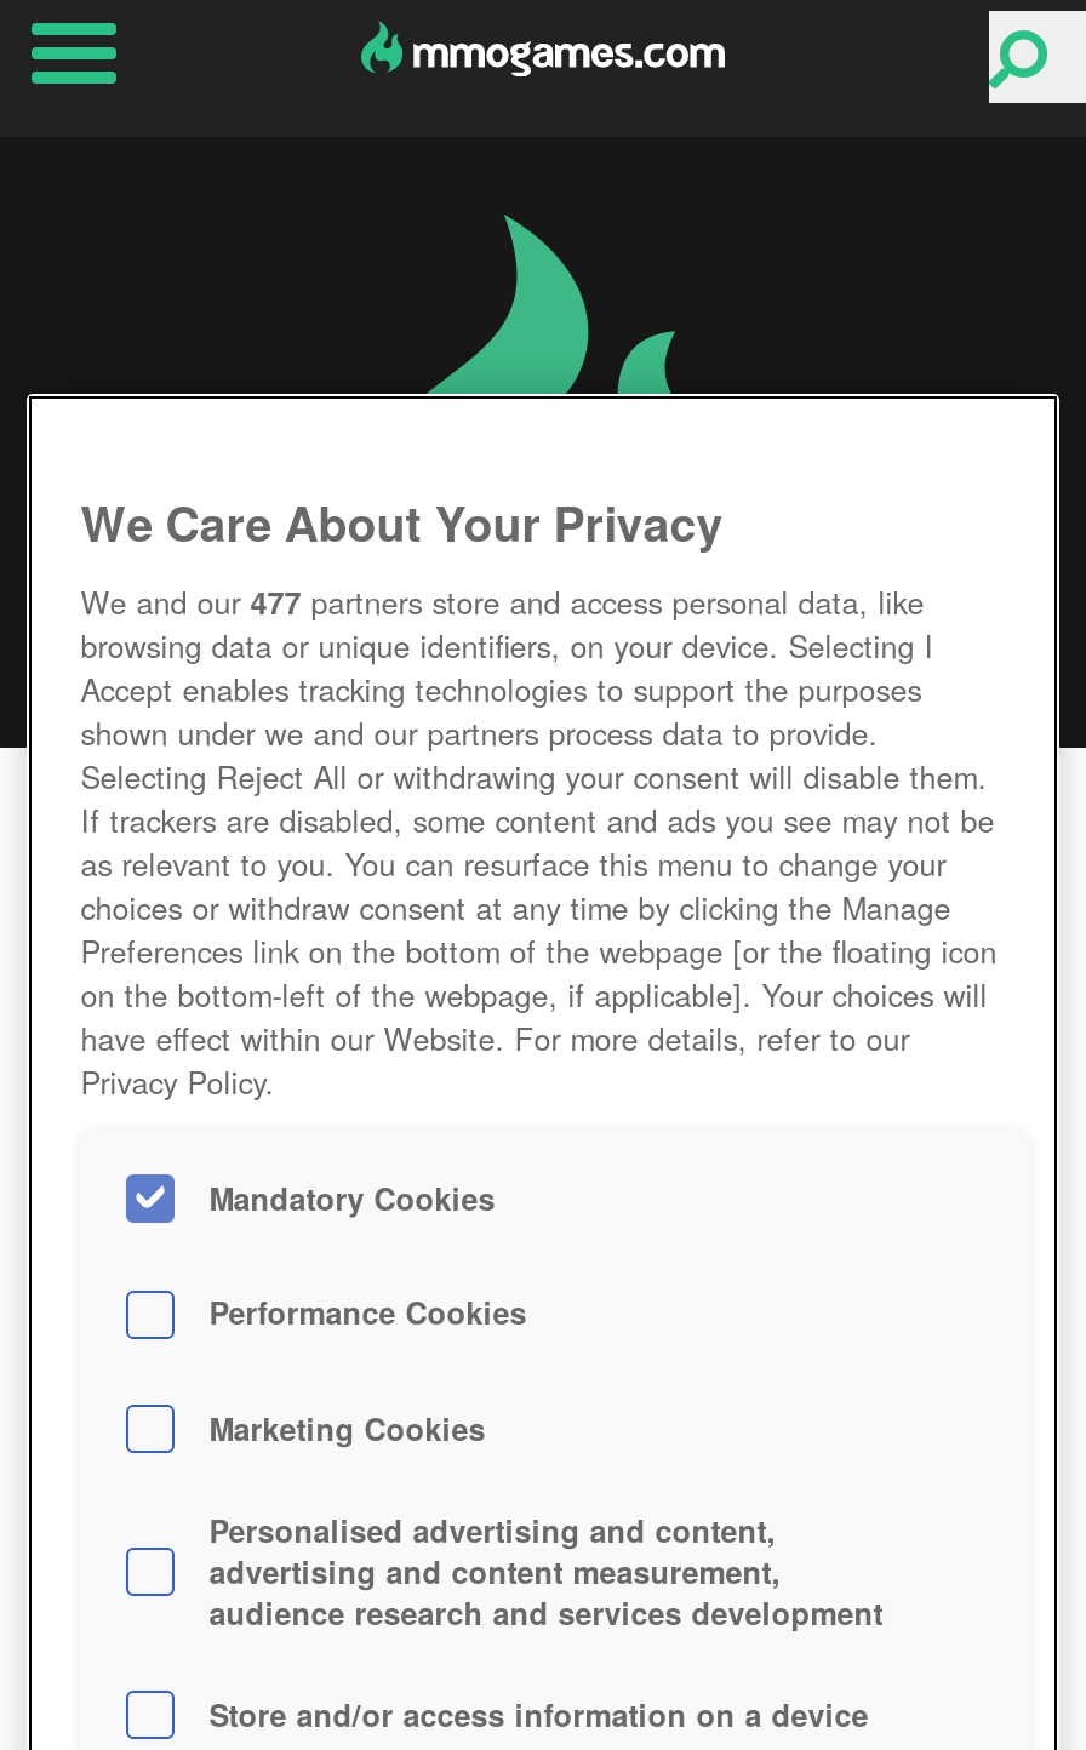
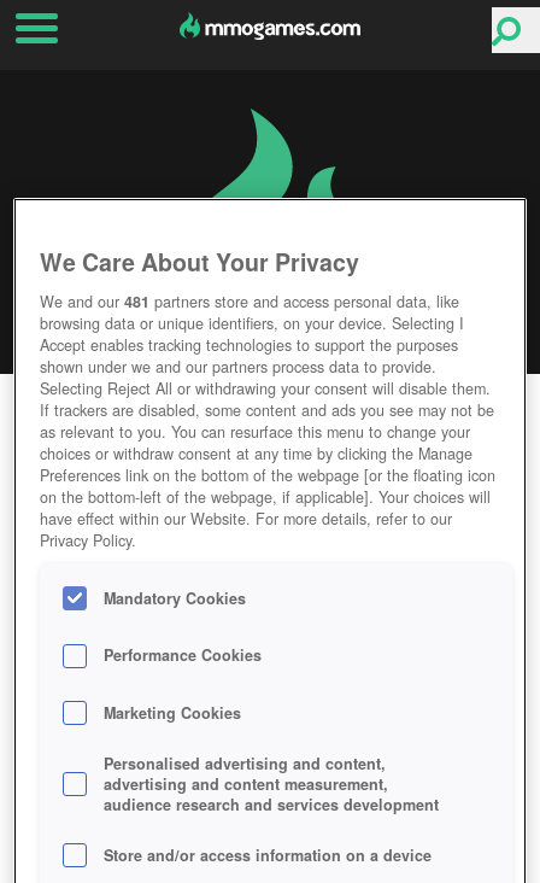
- We and our 477 partners store and access personal data, like
+ We and our 481 partners store and access personal data, like
